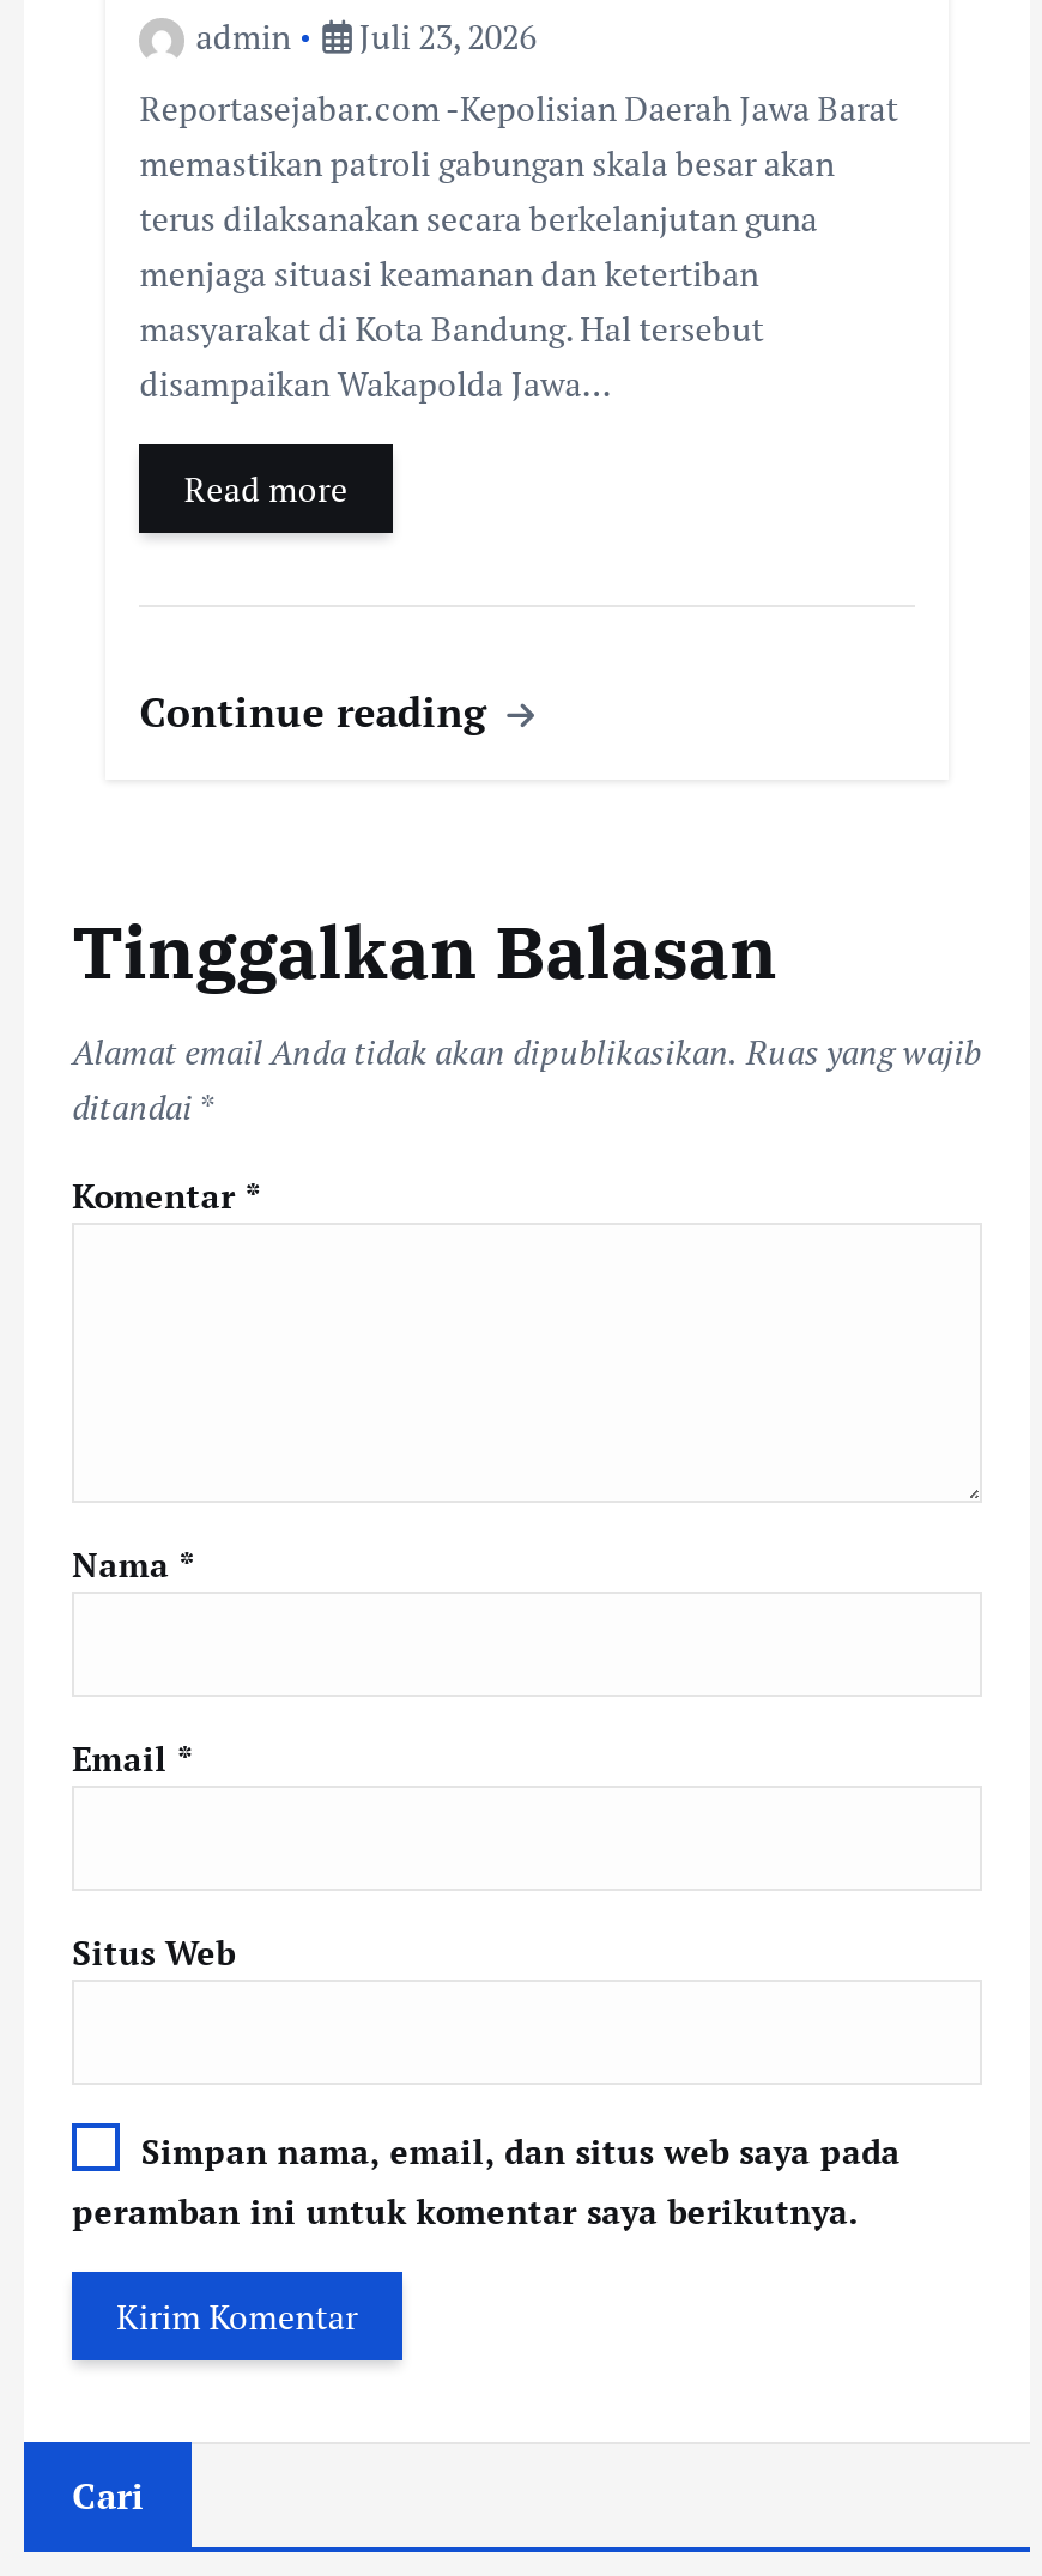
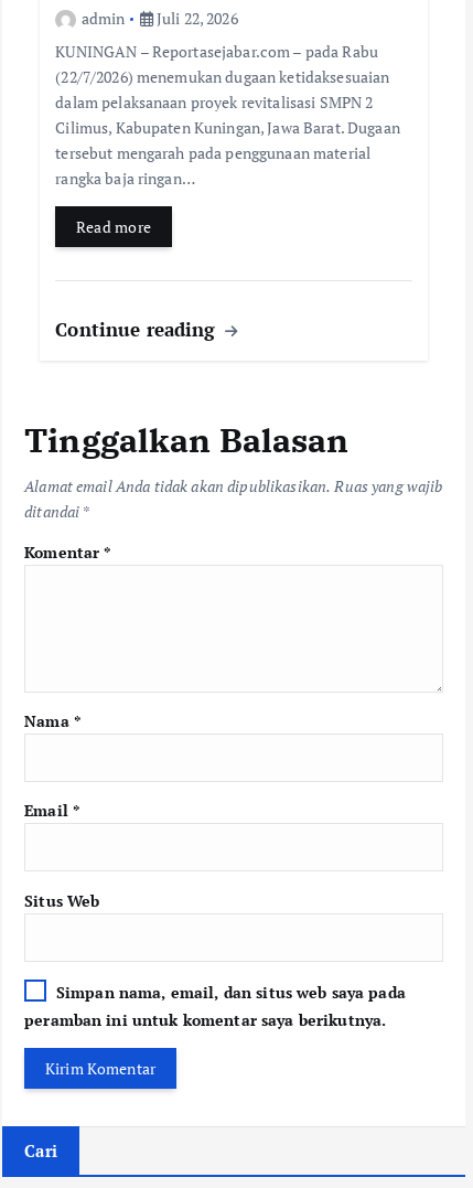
- admin Juli 23, 2026
+ admin Juli 22, 2026

- Reportasejabar.com -Kepolisian Daerah Jawa Barat
- memastikan patroli gabungan skala besar akan
- terus dilaksanakan secara berkelanjutan guna
- menjaga situasi keamanan dan ketertiban
- masyarakat di Kota Bandung. Hal tersebut
- disampaikan Wakapolda Jawa…
+ KUNINGAN – Reportasejabar.com – pada Rabu
+ (22/7/2026) menemukan dugaan ketidaksesuaian
+ dalam pelaksanaan proyek revitalisasi SMPN 2
+ Cilimus, Kabupaten Kuningan, Jawa Barat. Dugaan
+ tersebut mengarah pada penggunaan material
+ rangka baja ringan…
